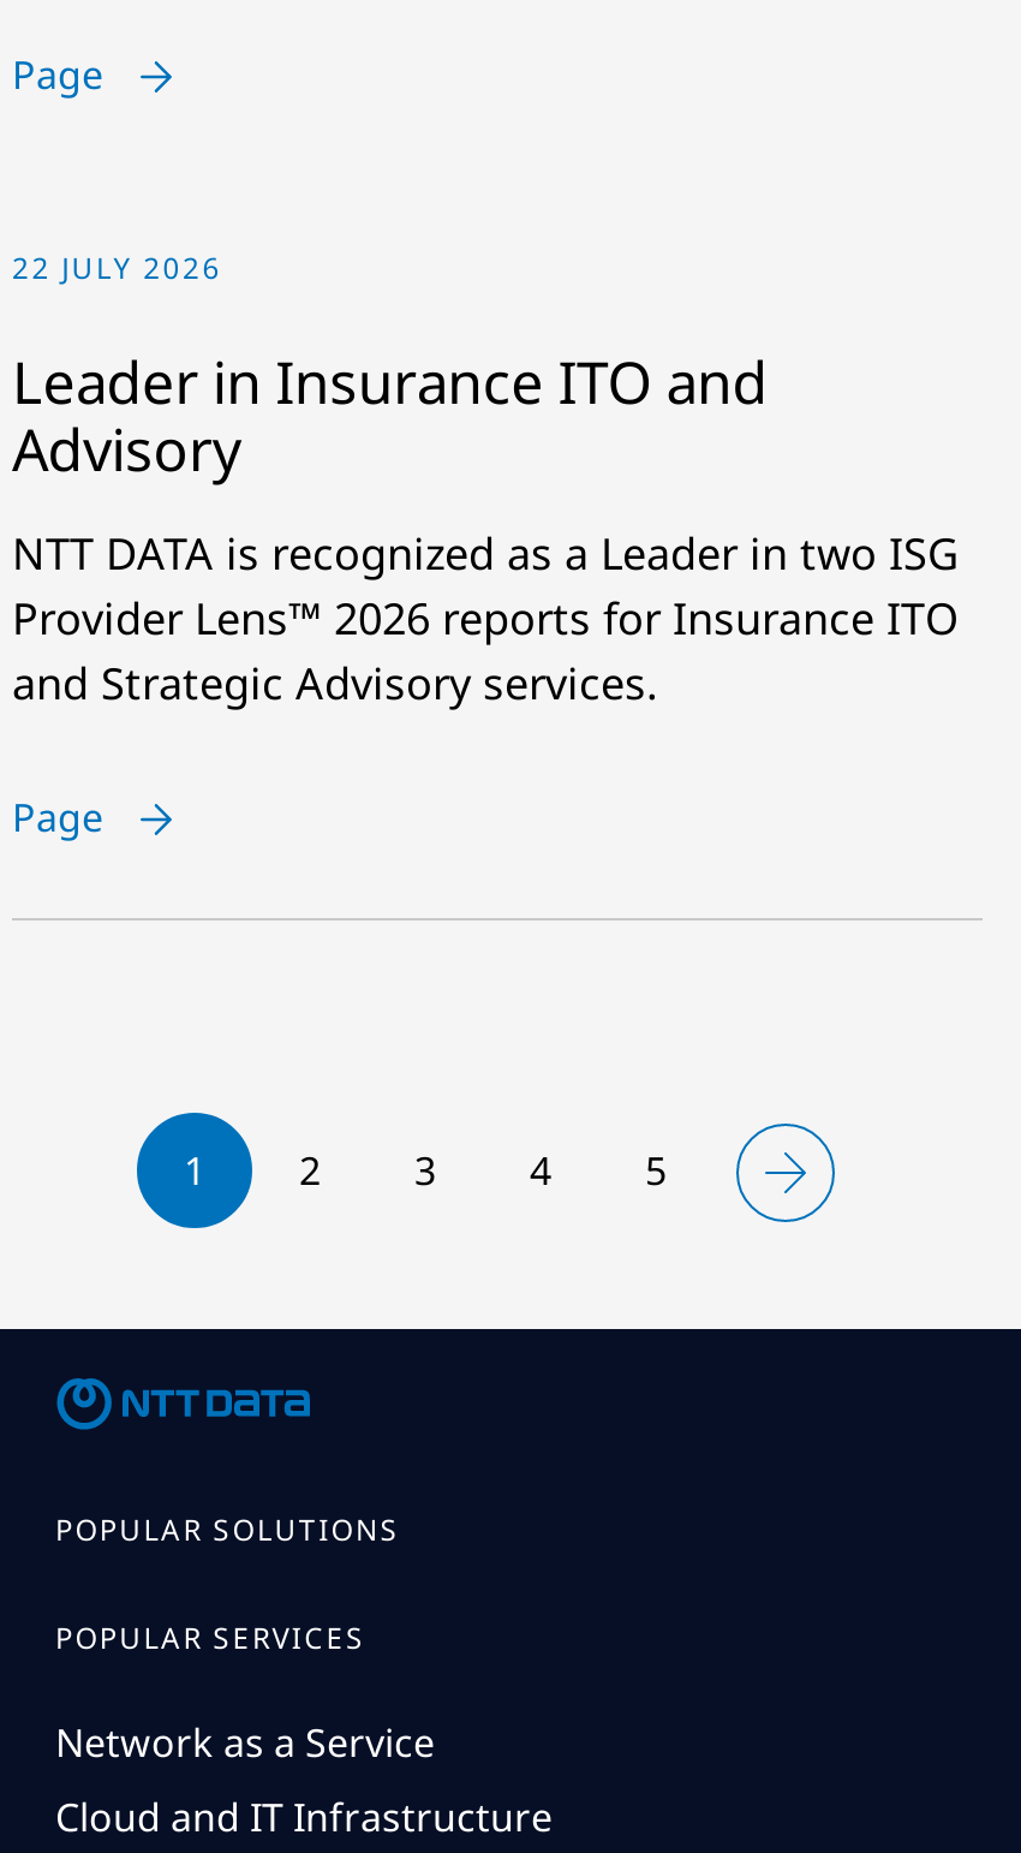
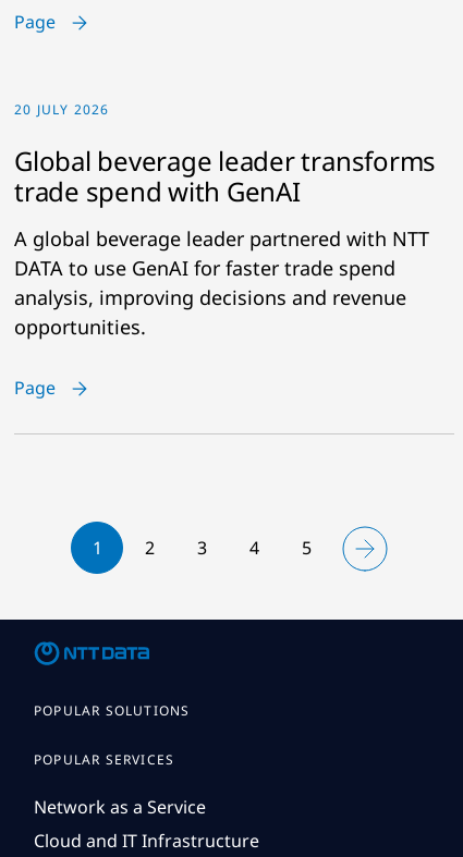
- 22 JULY 2026
+ 20 JULY 2026

- Leader in Insurance ITO and
- Advisory
+ Global beverage leader transforms
+ trade spend with GenAI

- NTT DATA is recognized as a Leader in two ISG
- Provider Lens™ 2026 reports for Insurance ITO
- and Strategic Advisory services.
+ A global beverage leader partnered with NTT
+ DATA to use GenAI for faster trade spend
+ analysis, improving decisions and revenue
+ opportunities.
